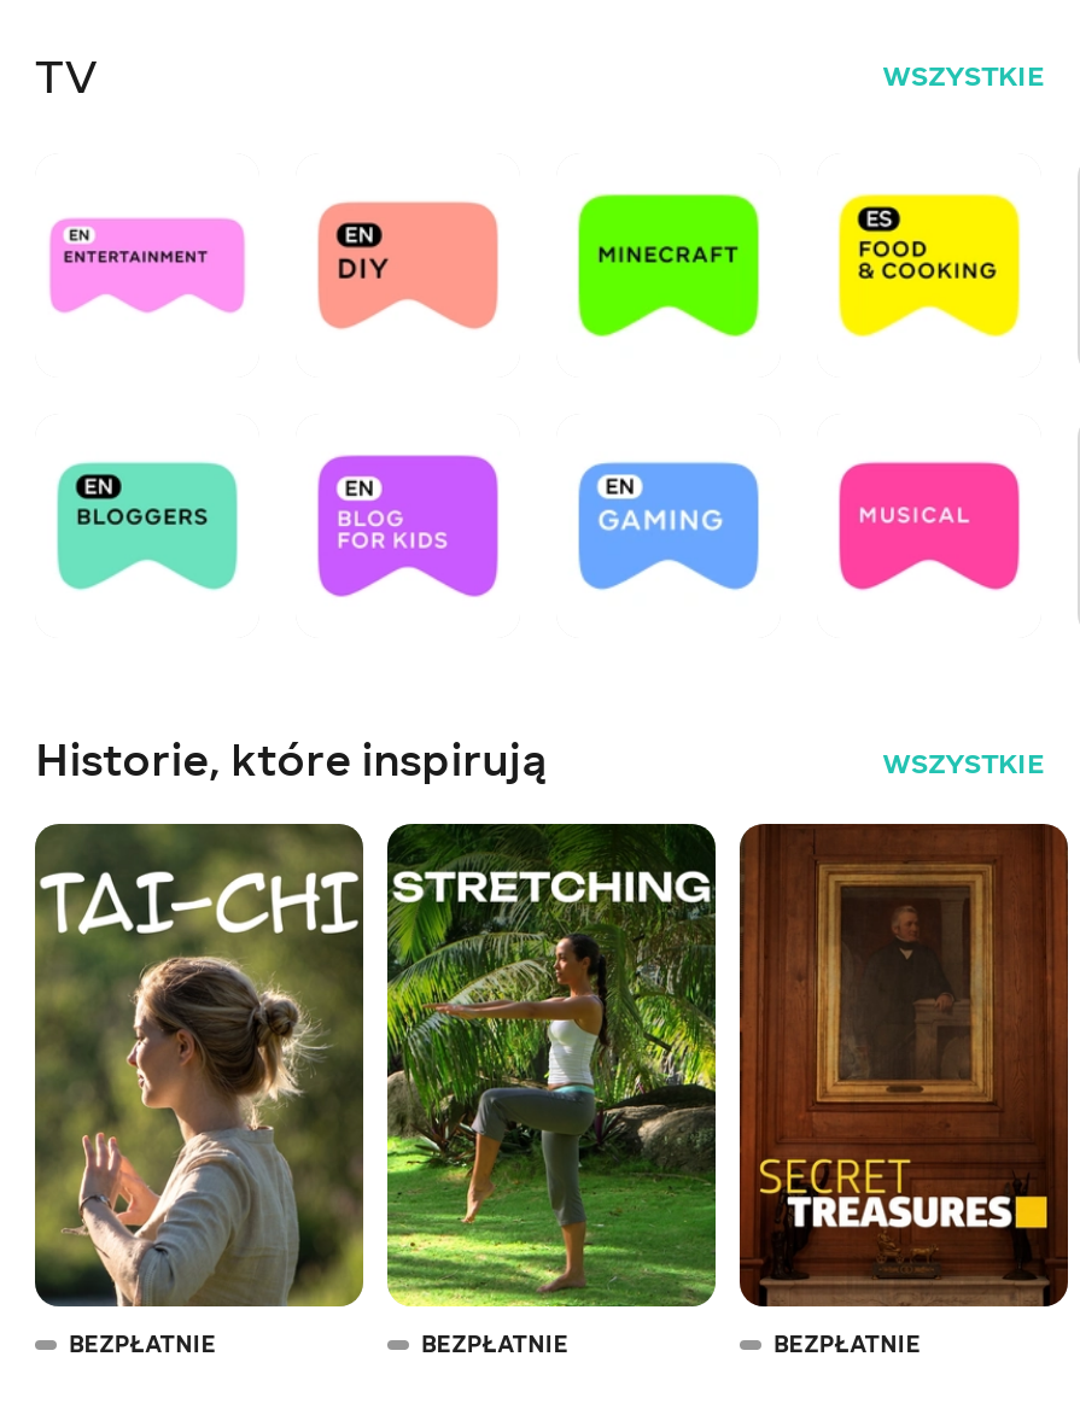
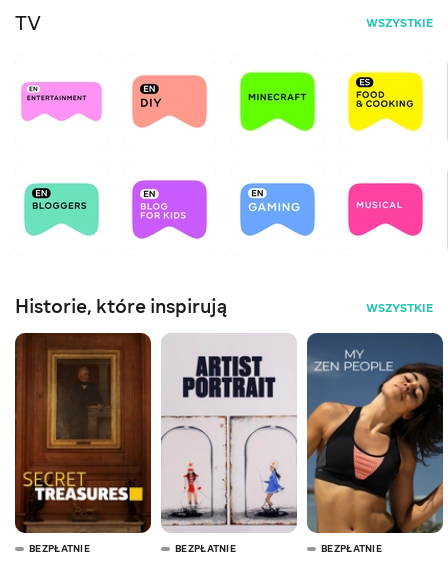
- [image]
+ [image]

- [image]
+ [image]

- [image]
+ [image]
